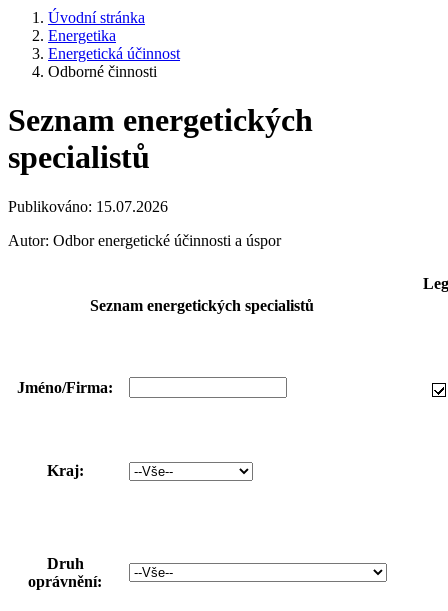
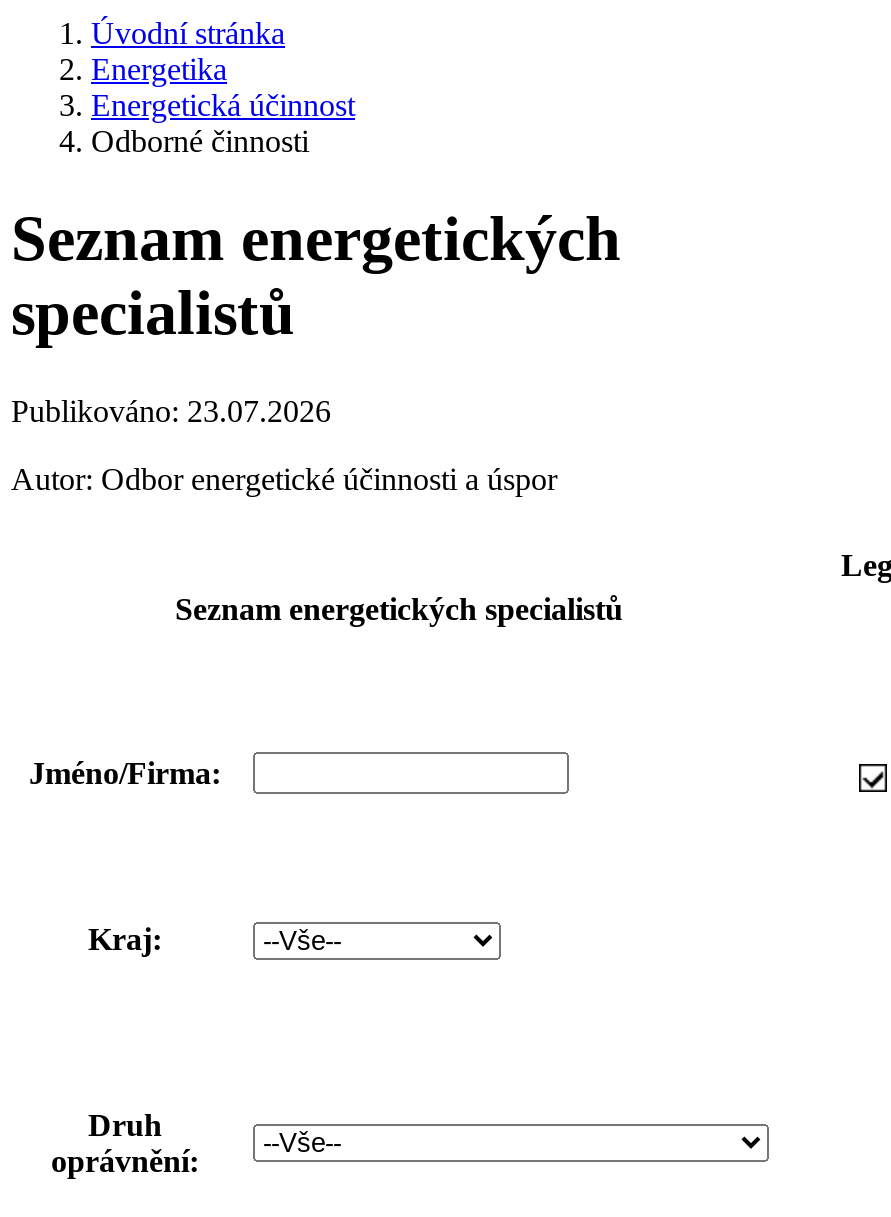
- Publikováno: 15.07.2026
+ Publikováno: 23.07.2026
